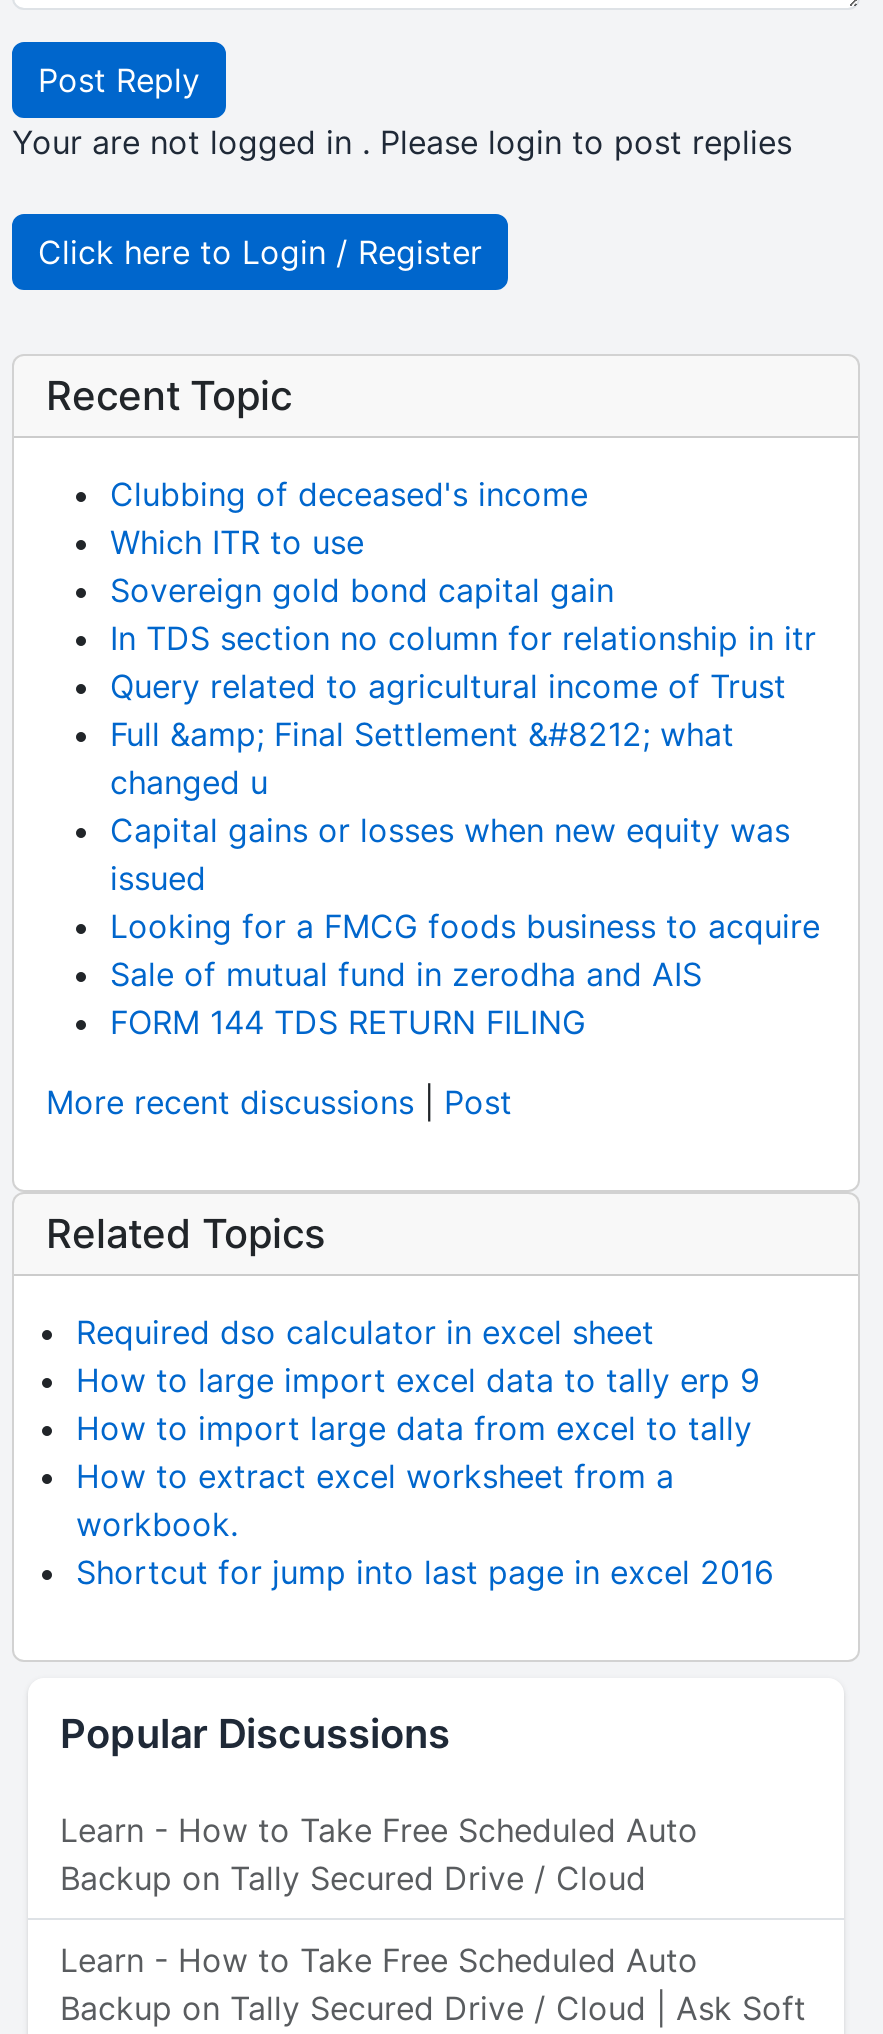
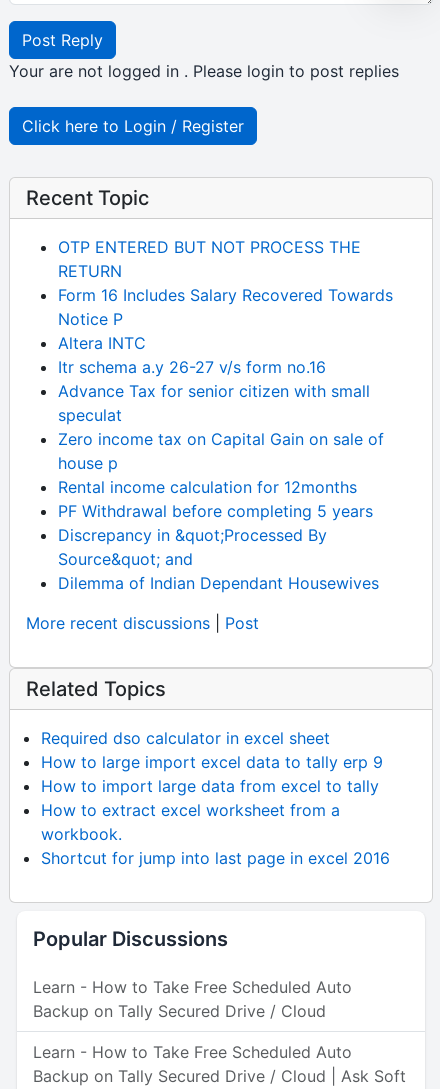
- Clubbing of deceased's income
- Which ITR to use
- Sovereign gold bond capital gain
- In TDS section no column for relationship in itr
- Query related to agricultural income of Trust
- Full &amp; Final Settlement &#8212; what
- changed u
- Capital gains or losses when new equity was
- issued
- Looking for a FMCG foods business to acquire
- Sale of mutual fund in zerodha and AIS
- FORM 144 TDS RETURN FILING
+ OTP ENTERED BUT NOT PROCESS THE
+ RETURN
+ Form 16 Includes Salary Recovered Towards
+ Notice P
+ Altera INTC
+ Itr schema a.y 26-27 v/s form no.16
+ Advance Tax for senior citizen with small
+ speculat
+ Zero income tax on Capital Gain on sale of
+ house p
+ Rental income calculation for 12months
+ PF Withdrawal before completing 5 years
+ Discrepancy in &quot;Processed By
+ Source&quot; and
+ Dilemma of Indian Dependant Housewives
